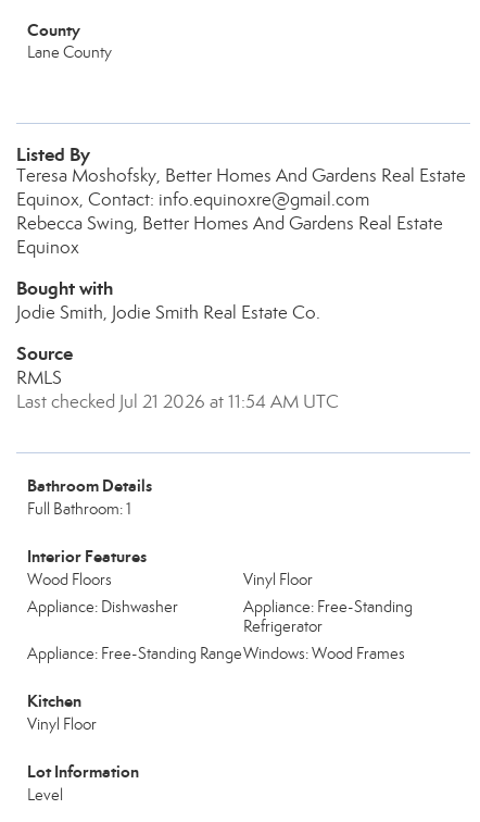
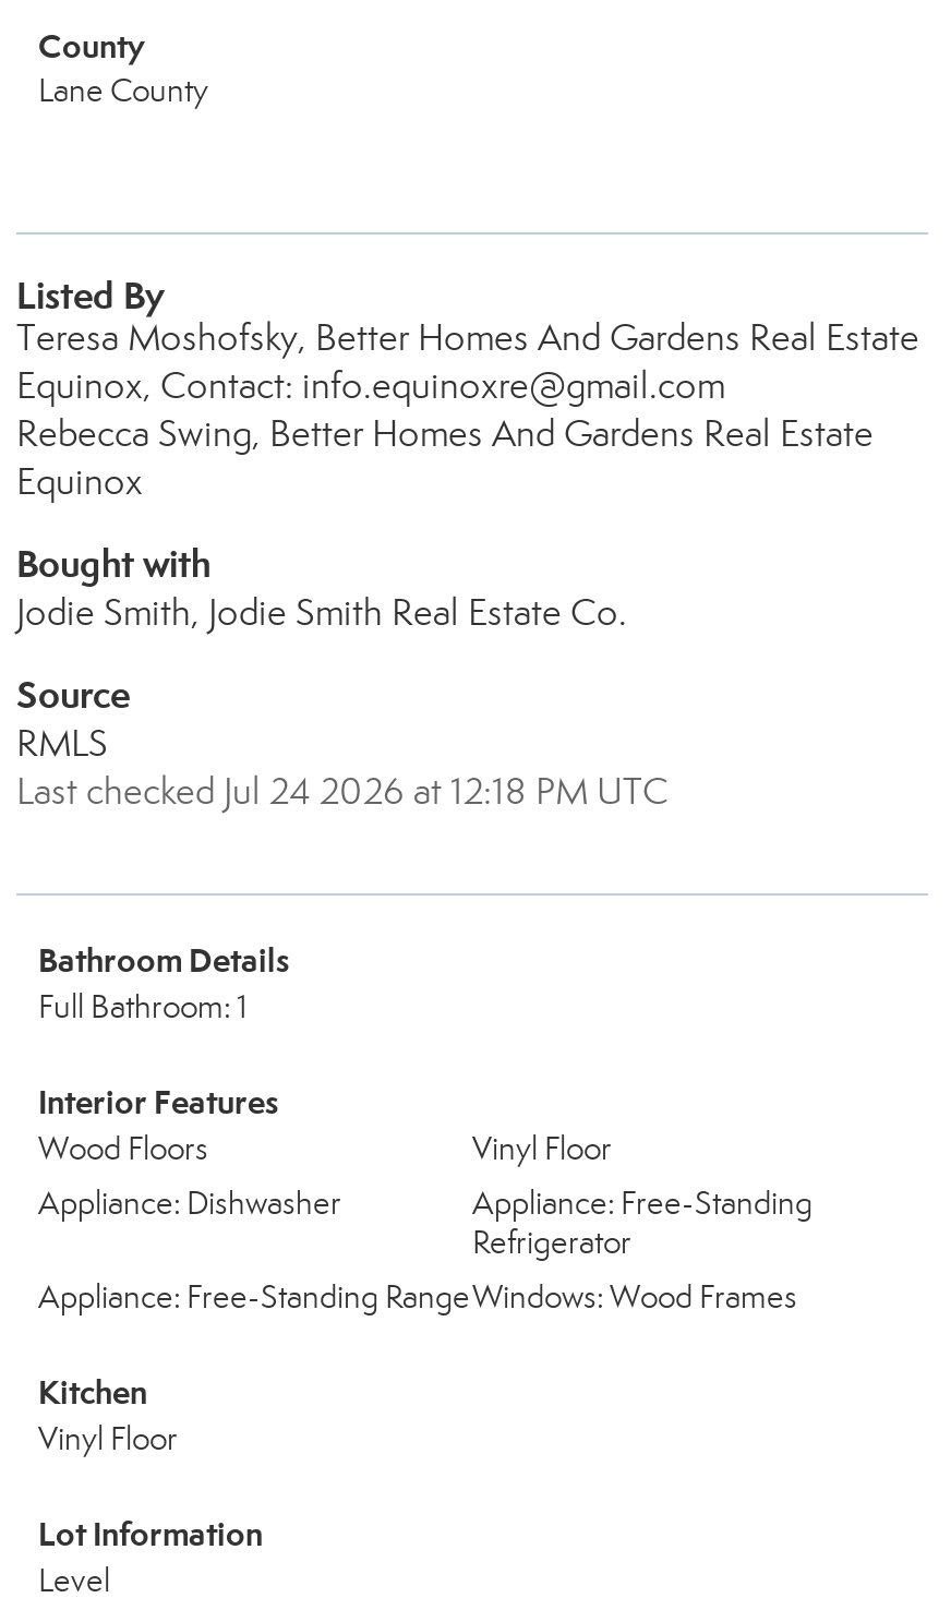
- Last checked Jul 21 2026 at 11:54 AM UTC
+ Last checked Jul 24 2026 at 12:18 PM UTC
